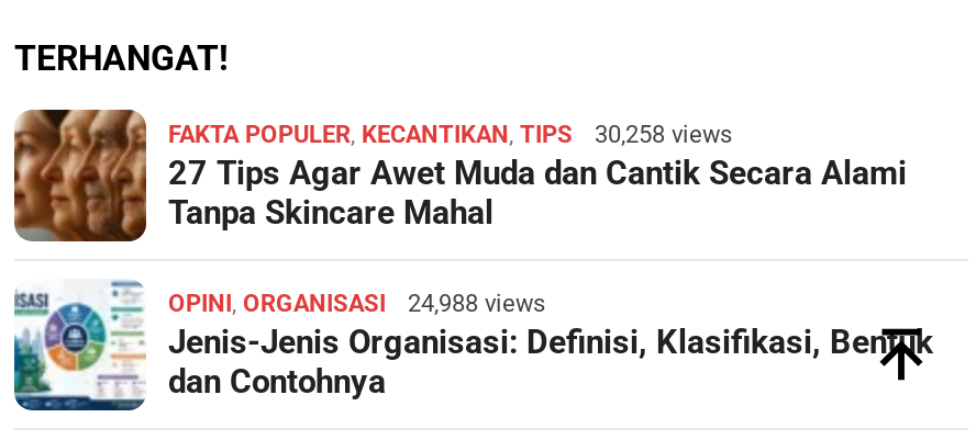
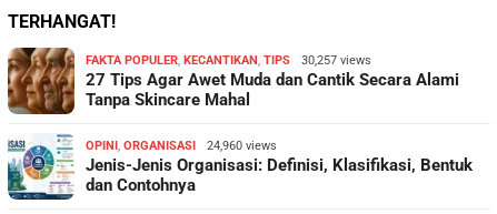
- FAKTA POPULER, KECANTIKAN, TIPS 30,258 views
+ FAKTA POPULER, KECANTIKAN, TIPS 30,257 views

- OPINI, ORGANISASI 24,988 views
+ OPINI, ORGANISASI 24,960 views
